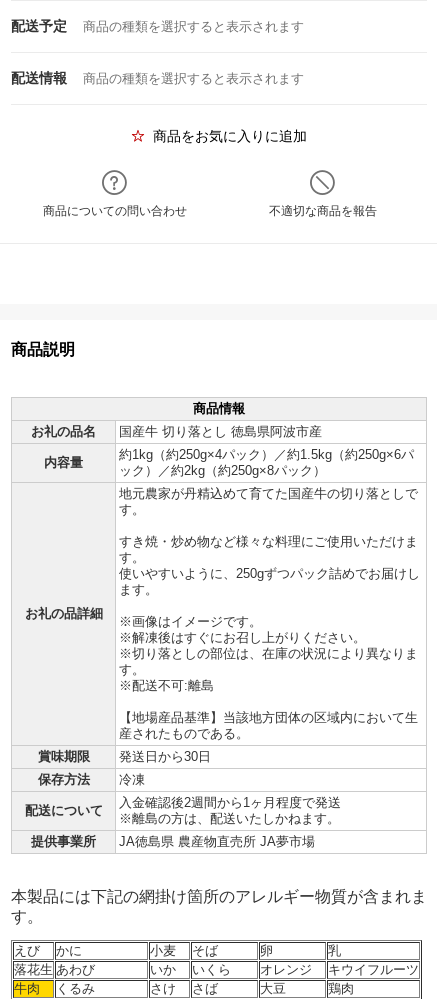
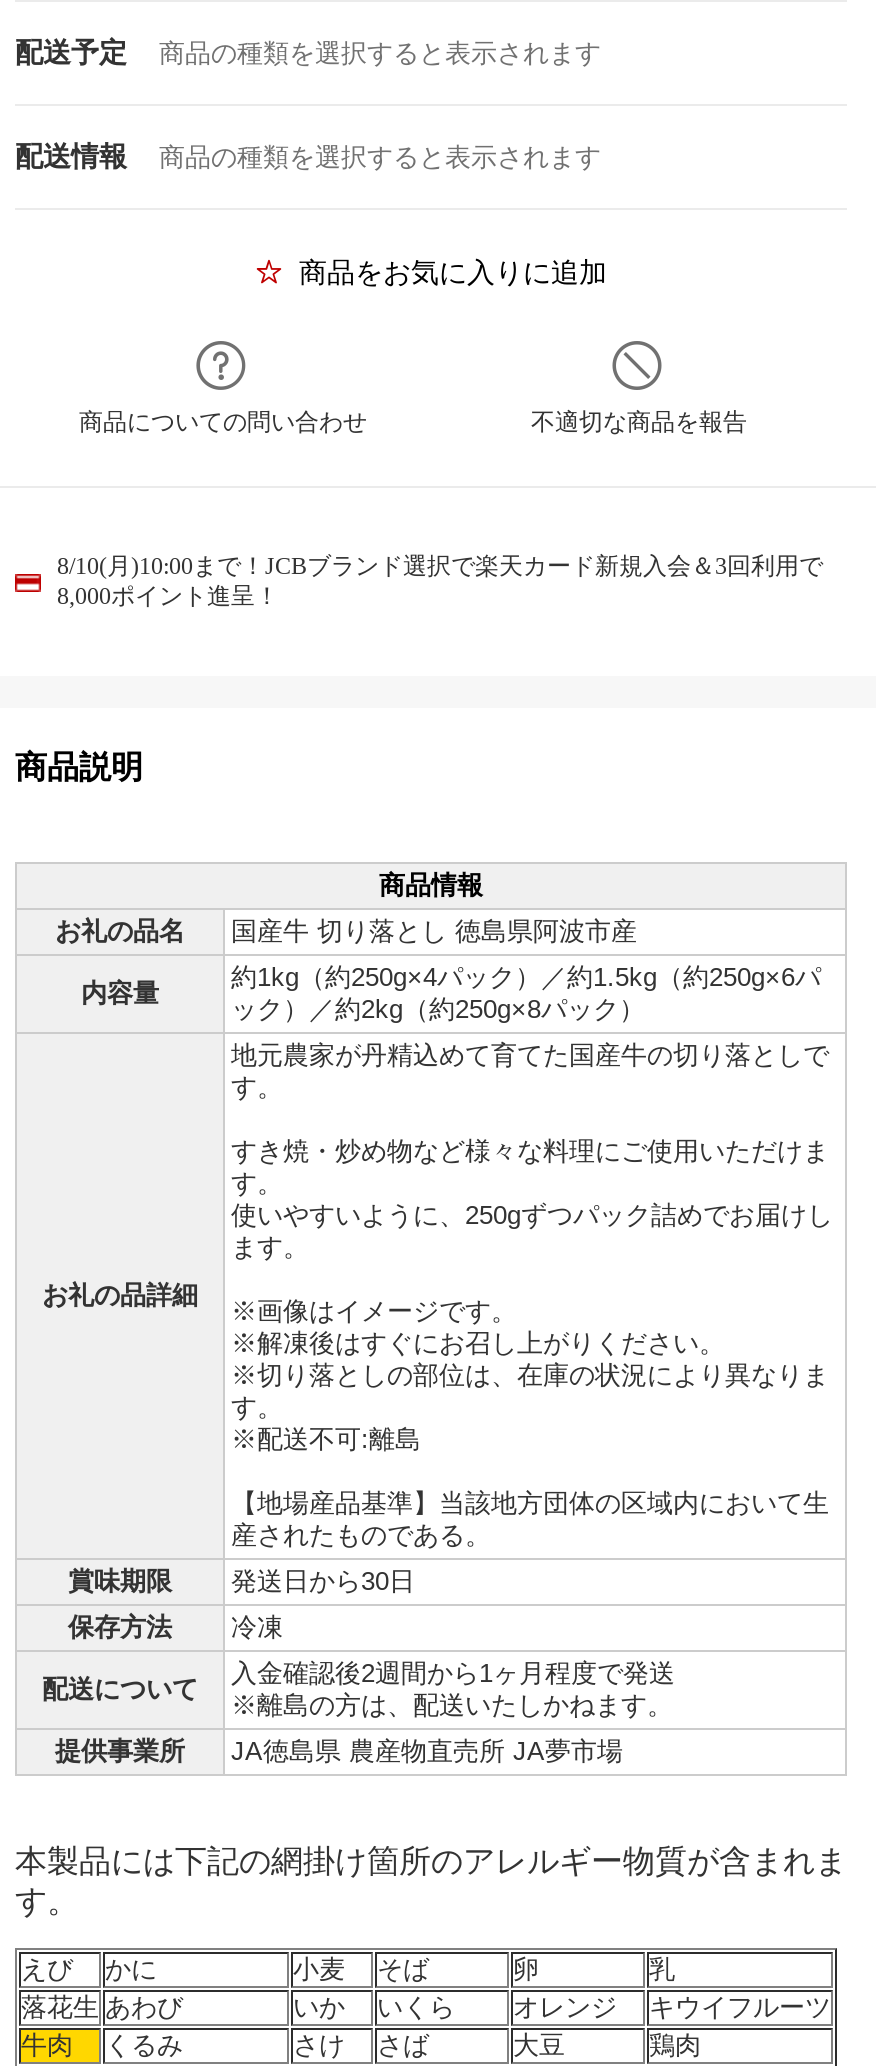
+ 8/10(月)10:00まで！JCBブランド選択で楽天カード新規入会＆3回利用で
+ 8,000ポイント進呈！
